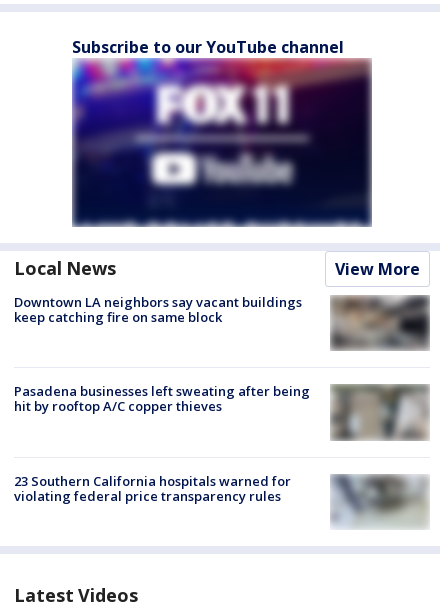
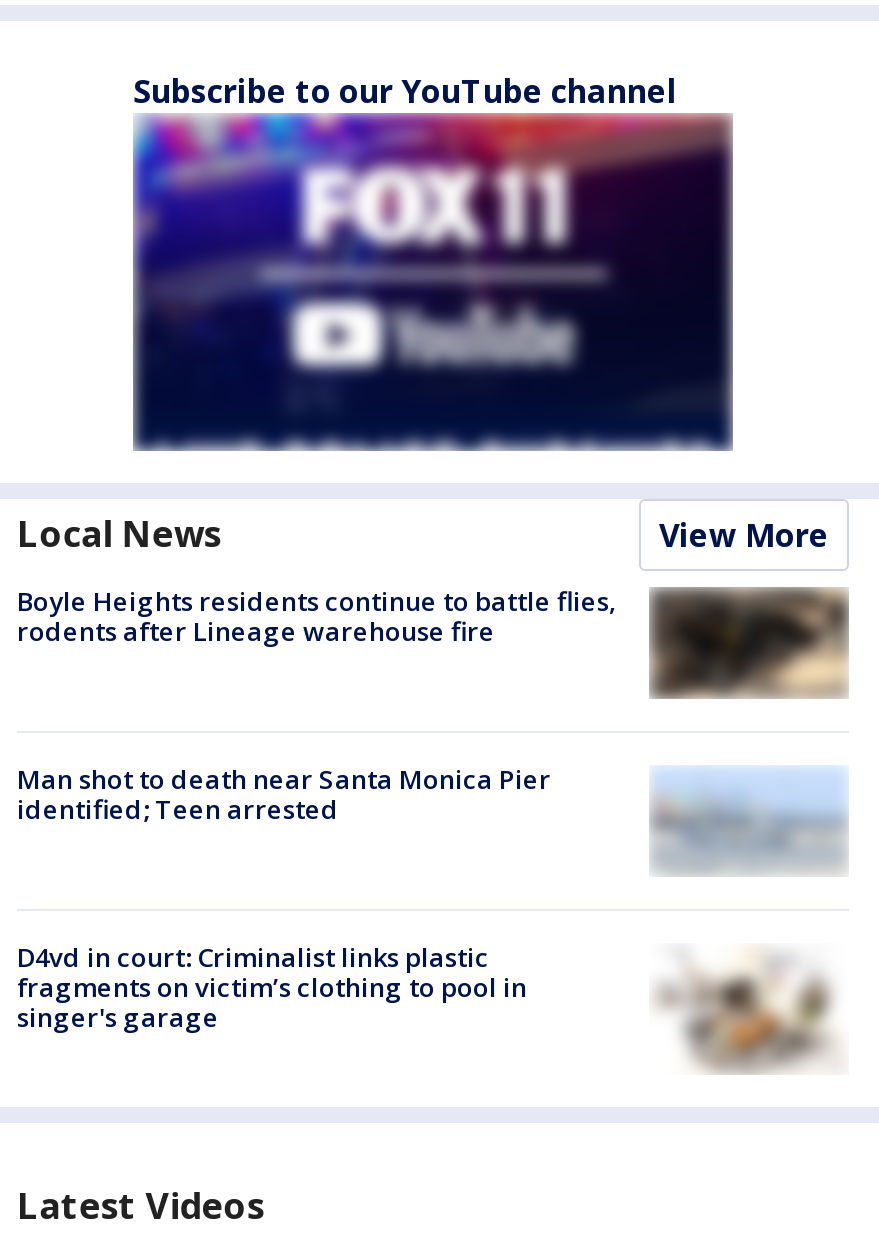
- [image]
- Downtown LA neighbors say vacant buildings
- keep catching fire on same block
+ [image]
+ Boyle Heights residents continue to battle flies,
+ rodents after Lineage warehouse fire

- Pasadena businesses left sweating after being
- hit by rooftop A/C copper thieves
+ Man shot to death near Santa Monica Pier
+ identified; Teen arrested

- [image]
+ [image]

- 23 Southern California hospitals warned for
- violating federal price transparency rules
+ D4vd in court: Criminalist links plastic
+ fragments on victim’s clothing to pool in
+ singer's garage

- [image]
+ [image]
